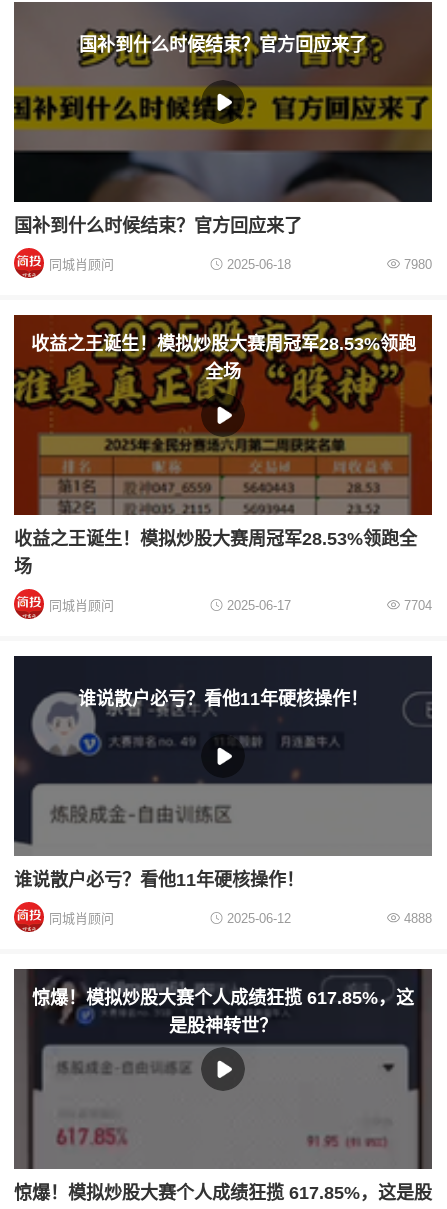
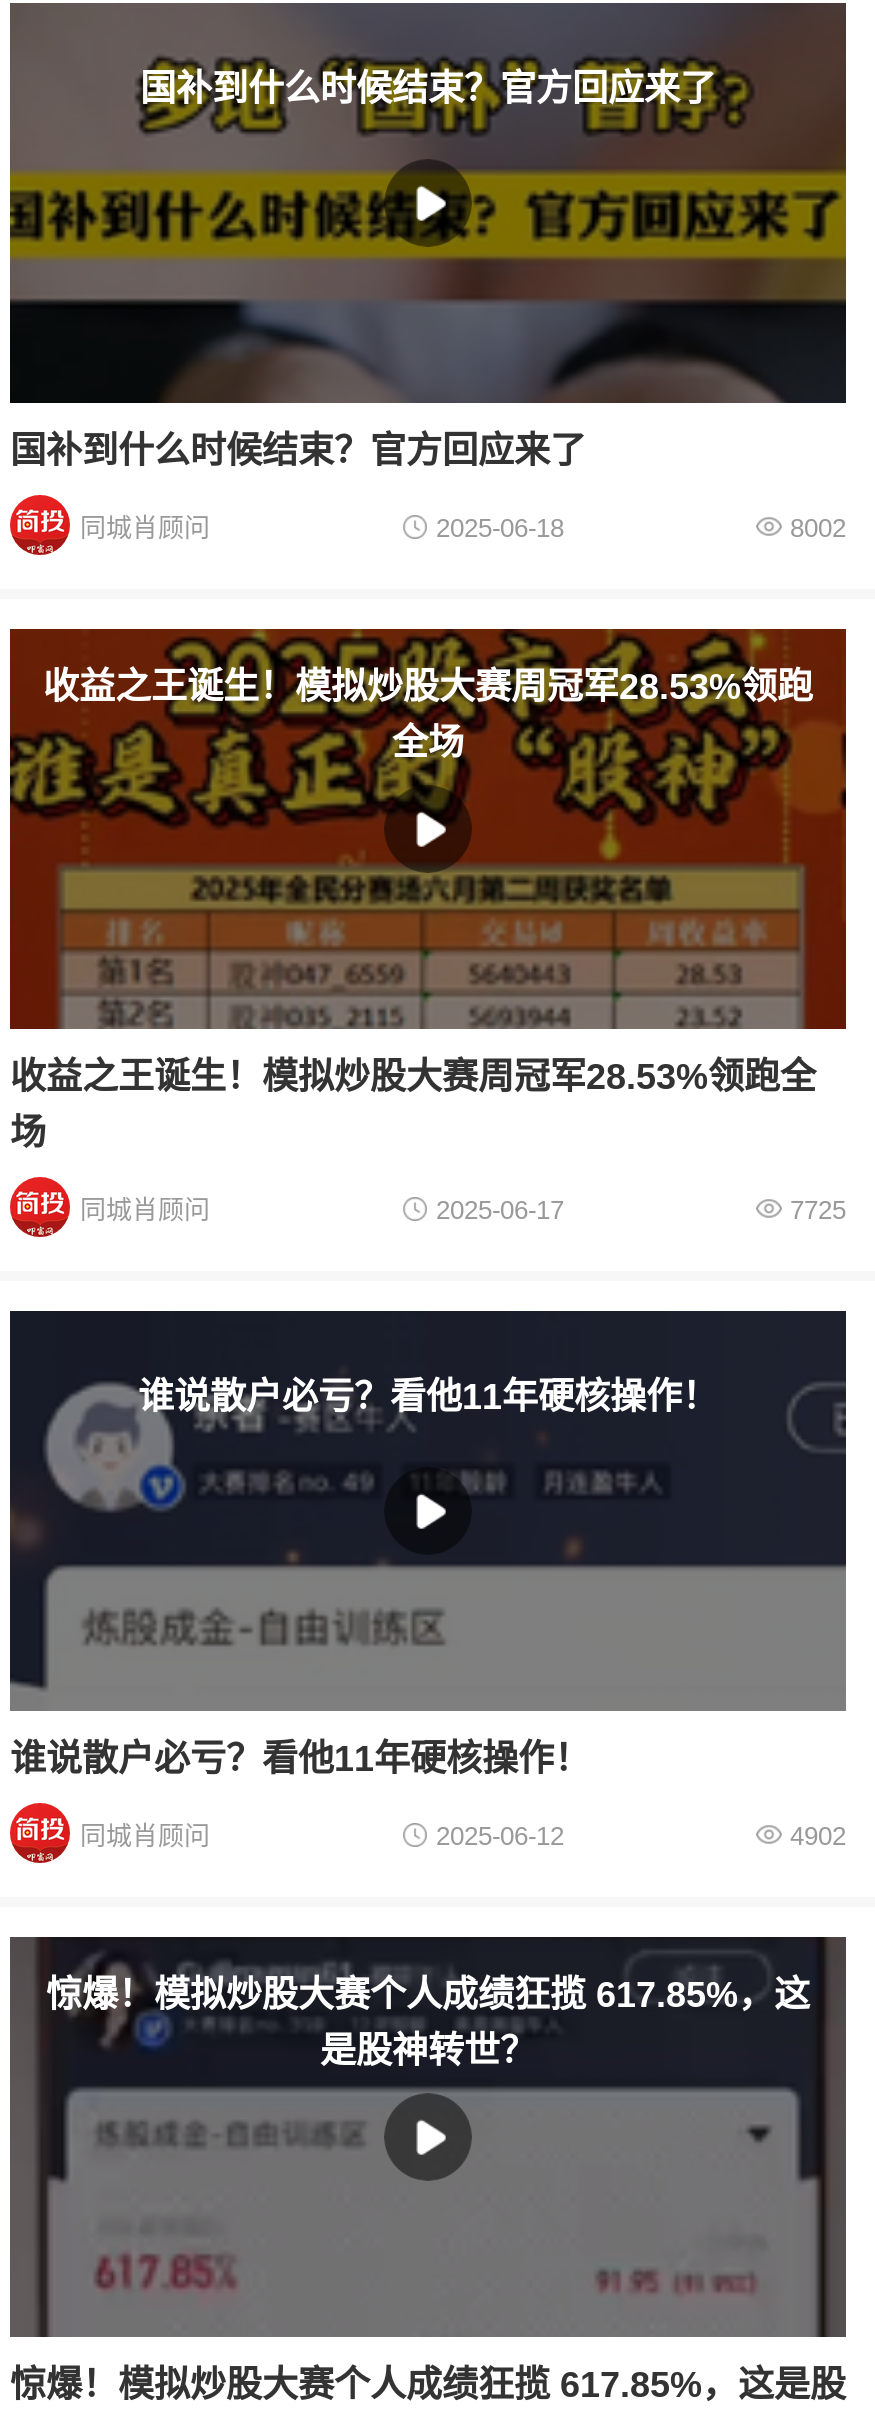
- 7980
+ 8002

- 7704
+ 7725

- 4888
+ 4902
